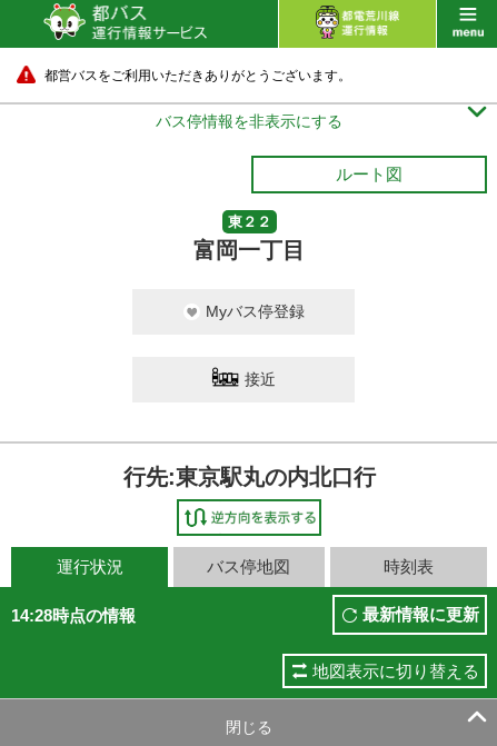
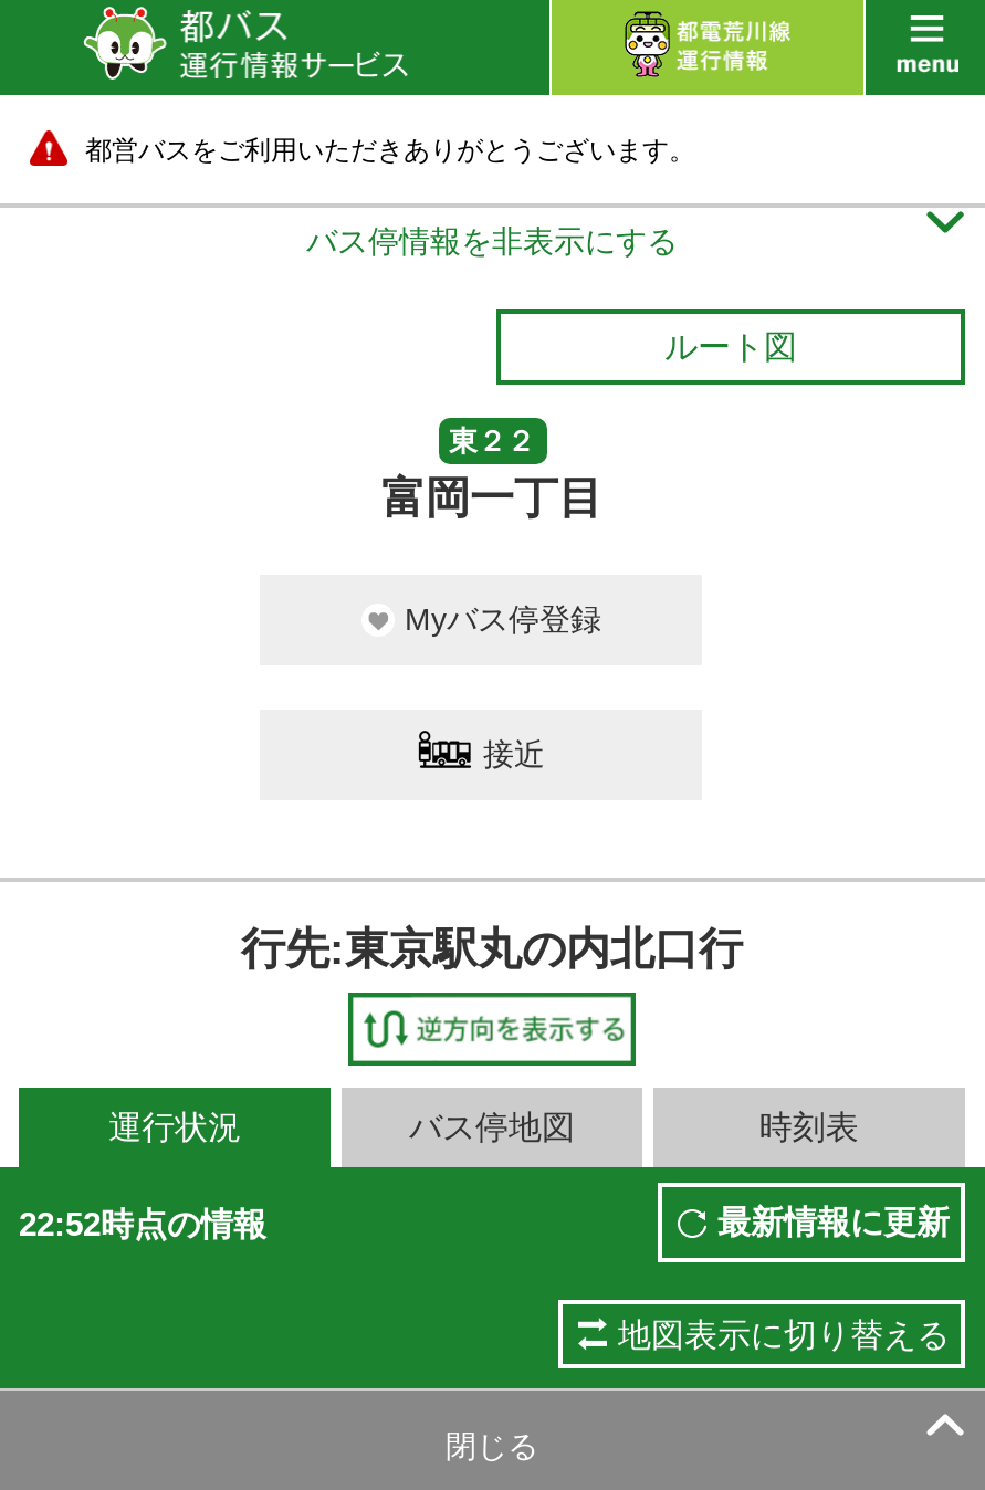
- 14:28時点の情報
+ 22:52時点の情報
